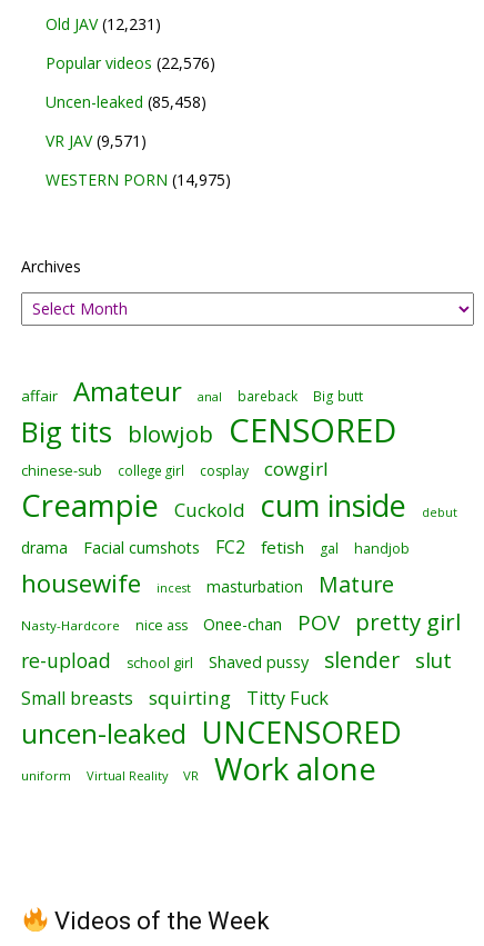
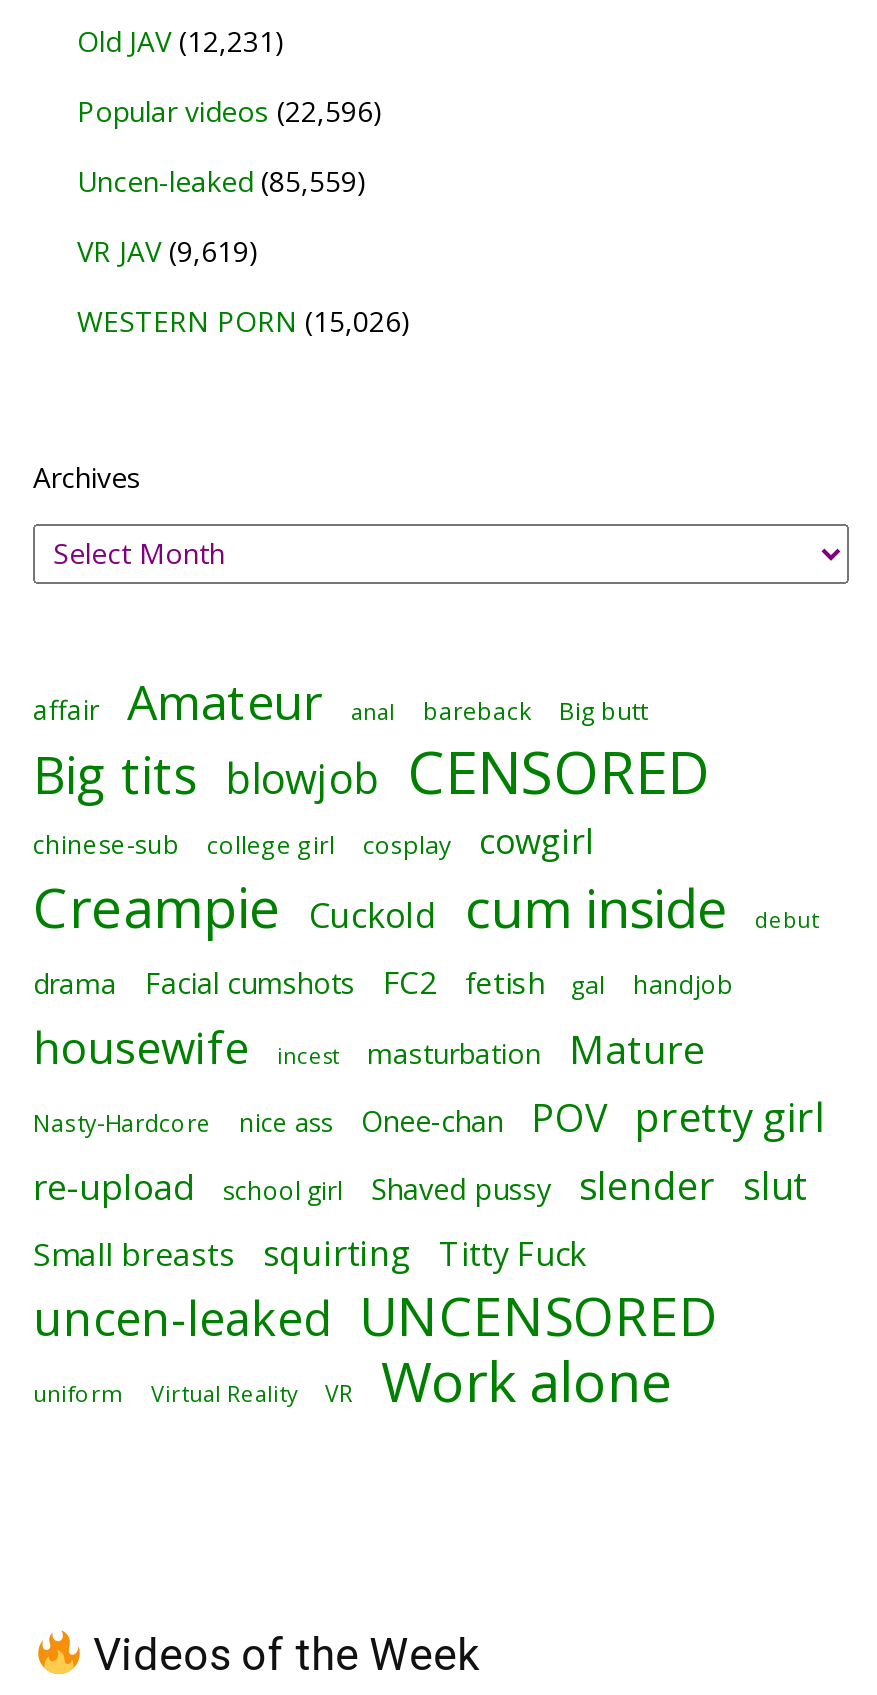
- Popular videos (22,576)
+ Popular videos (22,596)

- Uncen-leaked (85,458)
+ Uncen-leaked (85,559)

- VR JAV (9,571)
+ VR JAV (9,619)

- WESTERN PORN (14,975)
+ WESTERN PORN (15,026)
